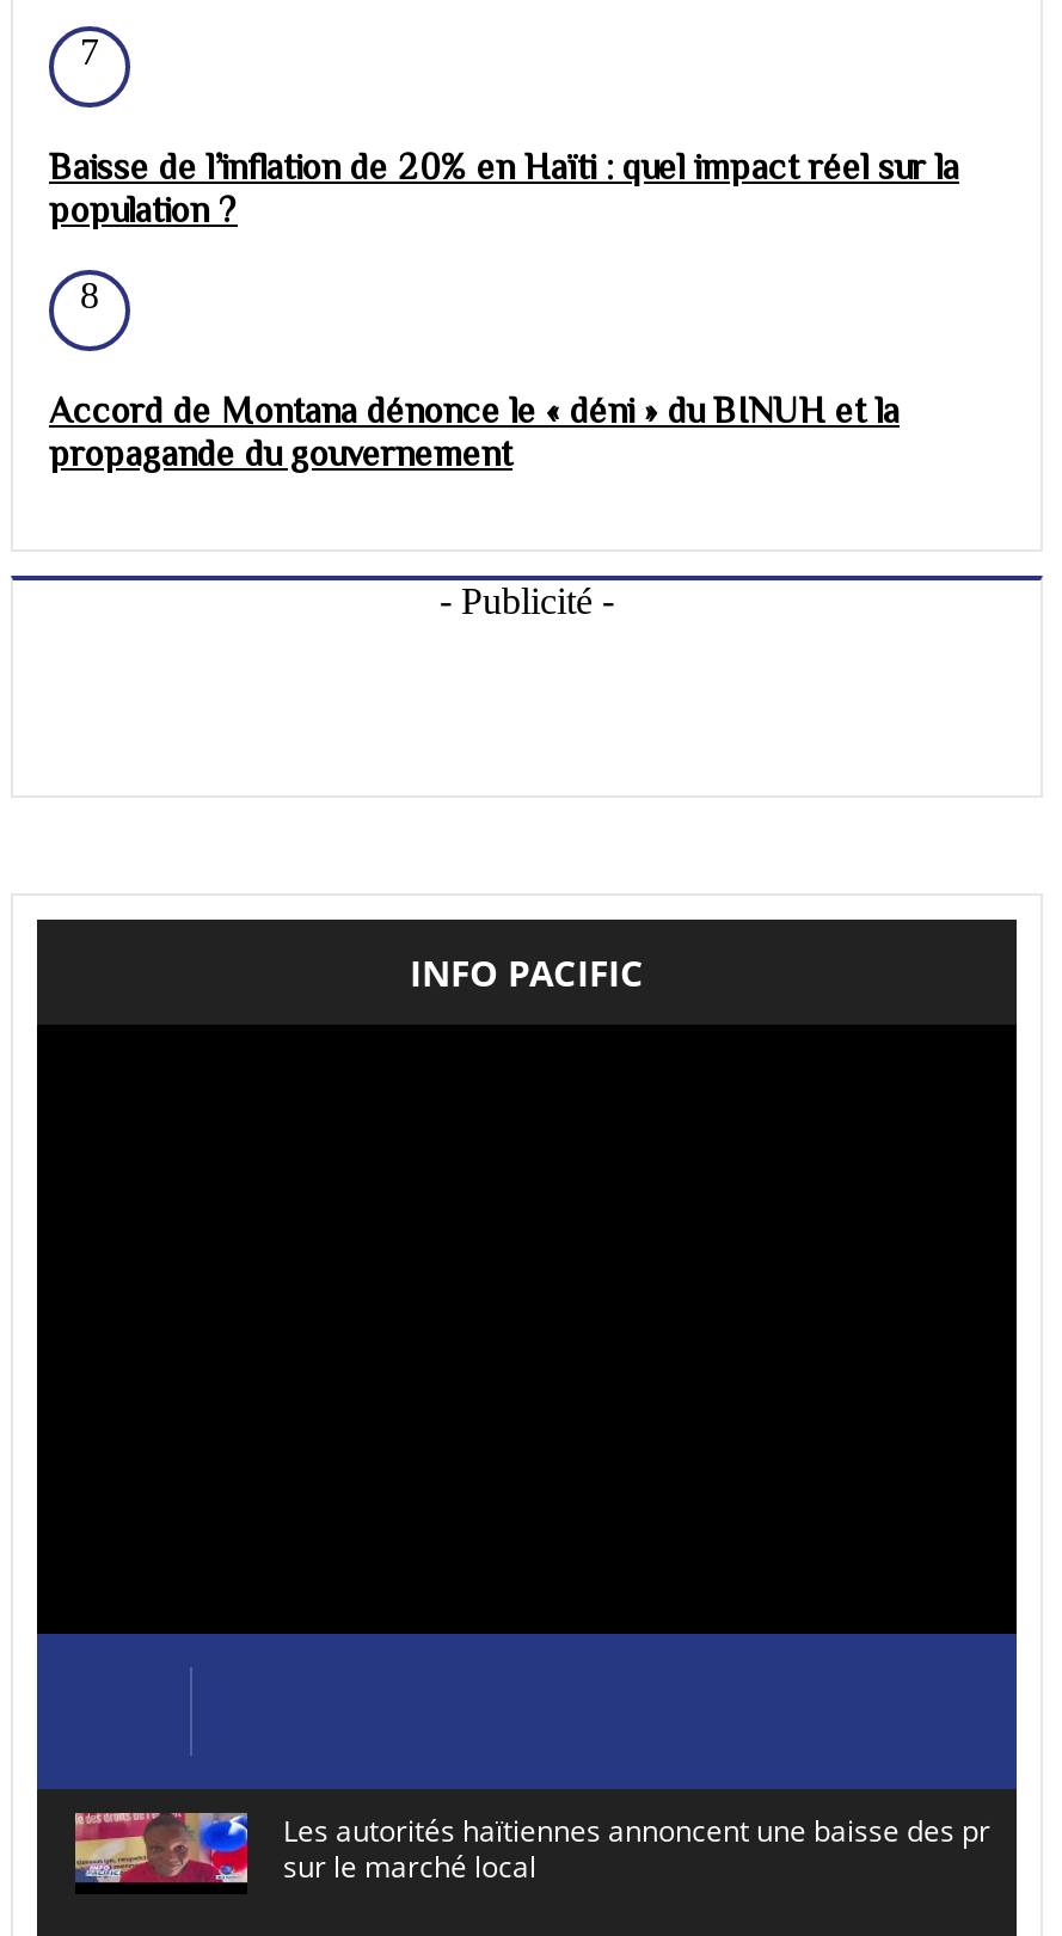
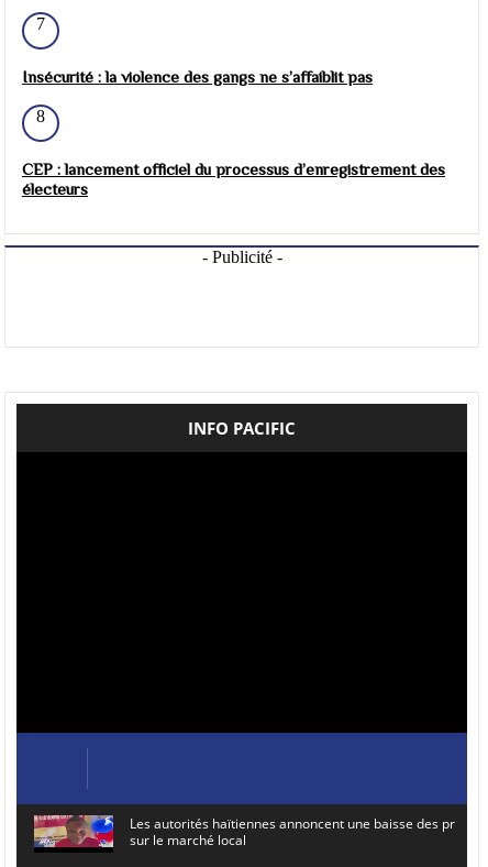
- Baisse de l’inflation de 20% en Haïti : quel impact réel sur la
- population ?
+ Insécurité : la violence des gangs ne s’affaiblit pas

- Accord de Montana dénonce le « déni » du BINUH et la
- propagande du gouvernement
+ CEP : lancement officiel du processus d’enregistrement des
+ électeurs
